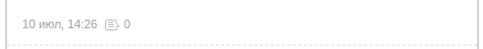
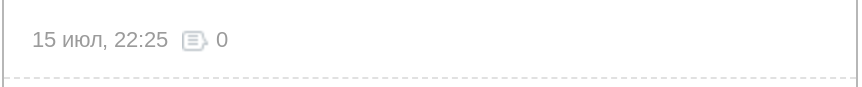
- 10 июл, 14:26 0
+ 15 июл, 22:25 0
